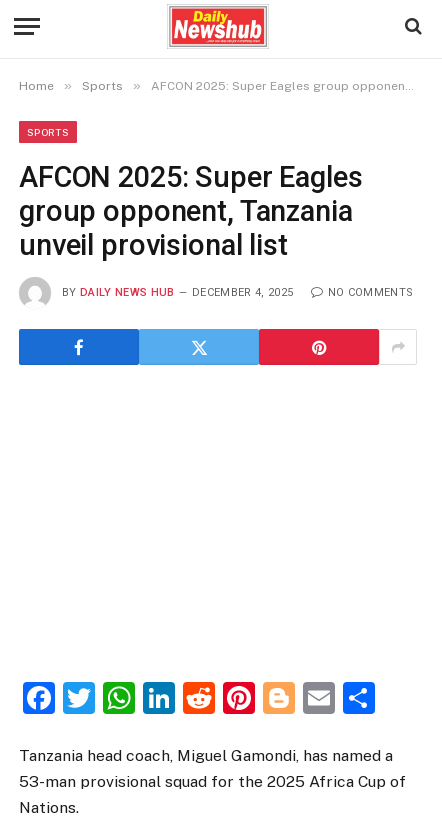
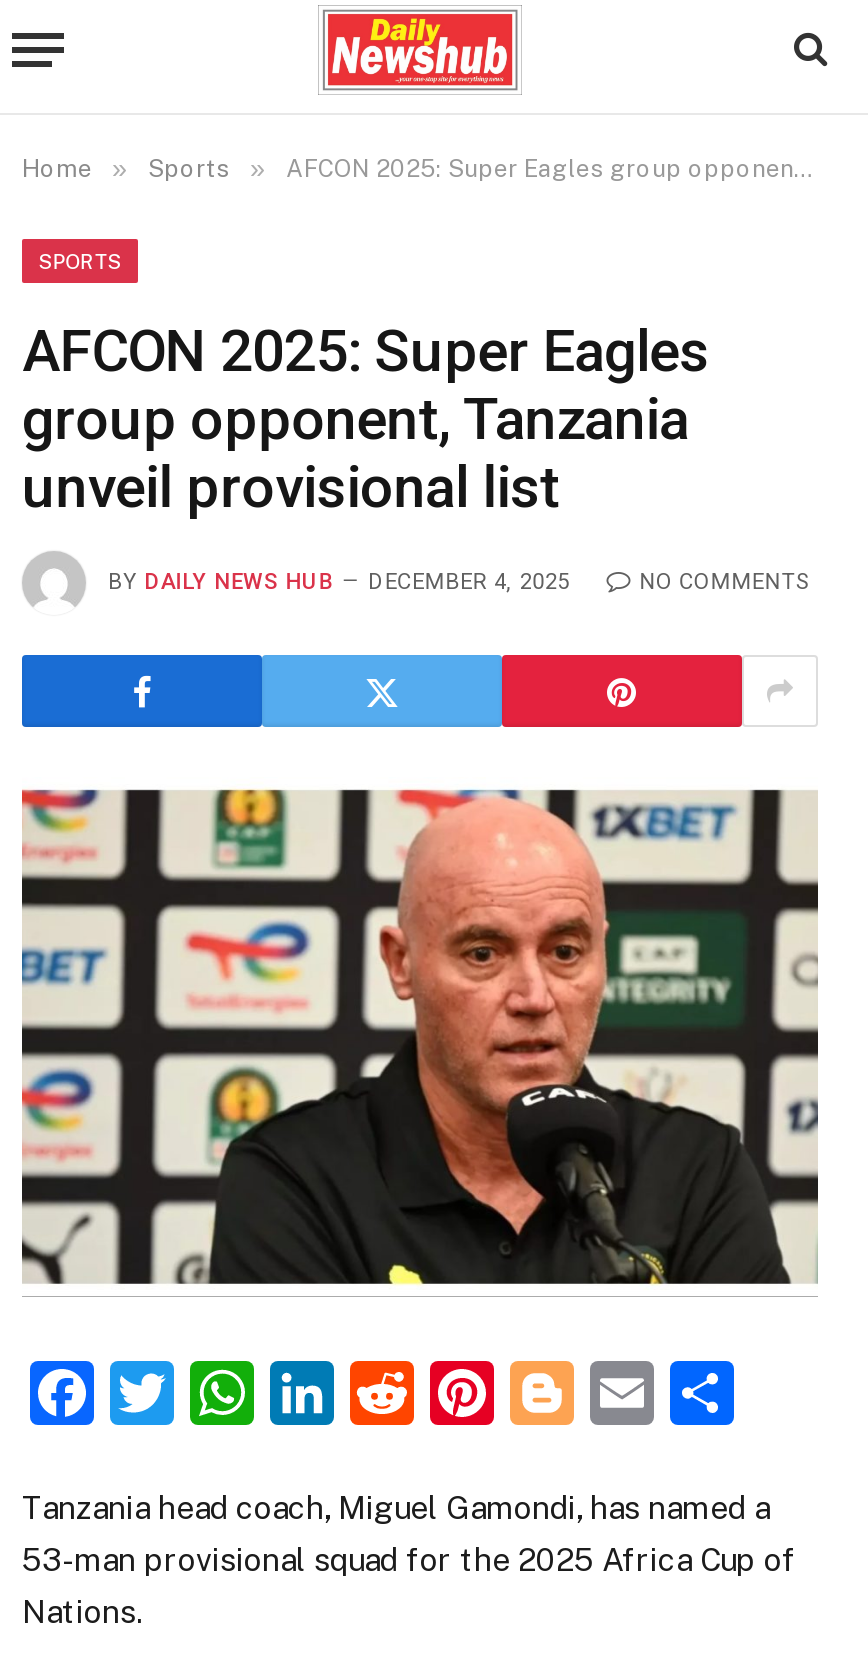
+ [image]
